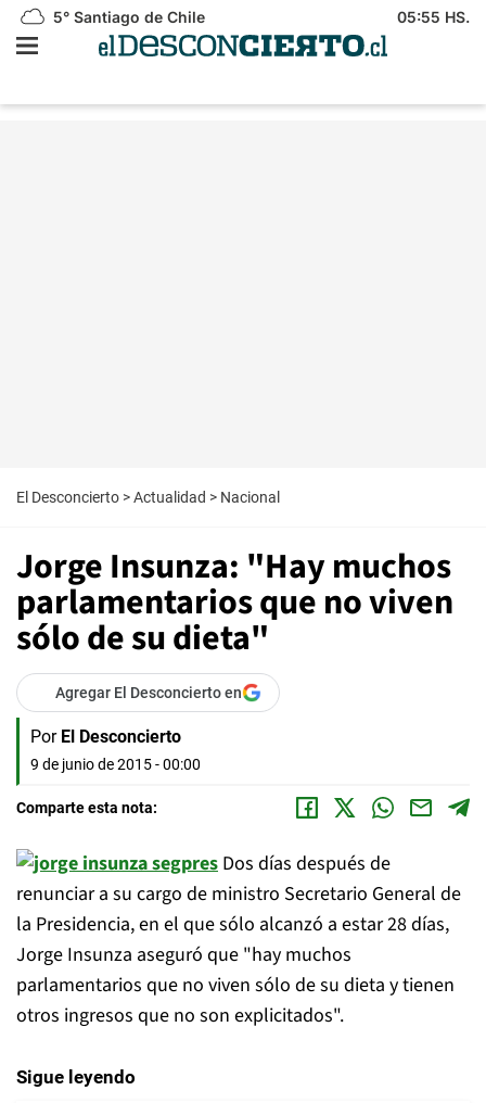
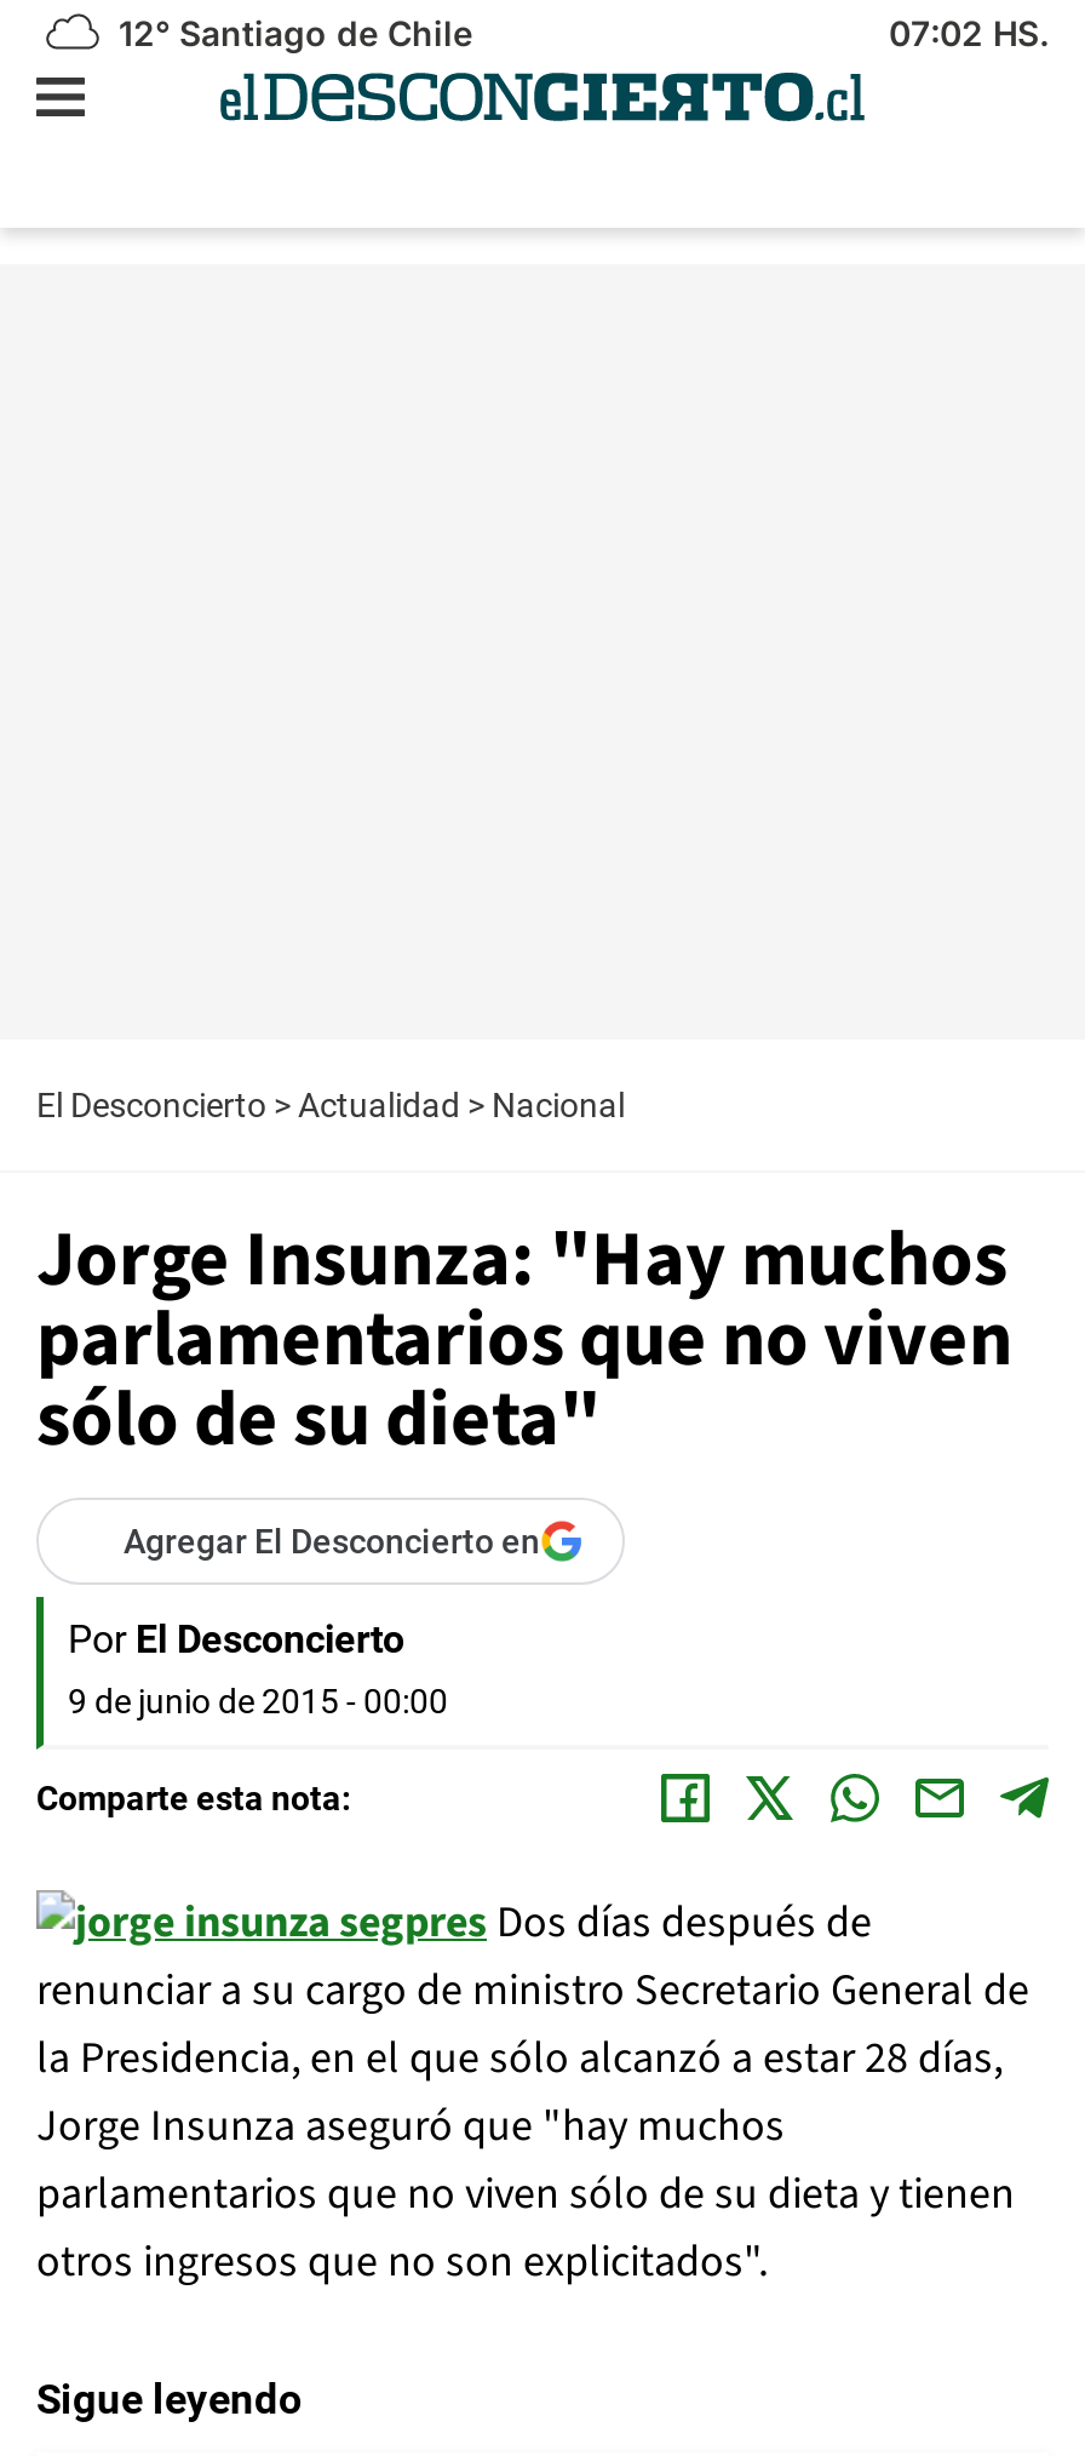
- 5° Santiago de Chile
+ 12° Santiago de Chile

- 05:55 HS.
+ 07:02 HS.
